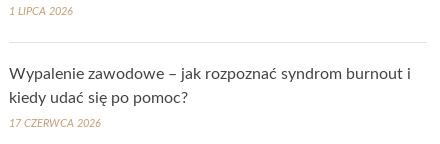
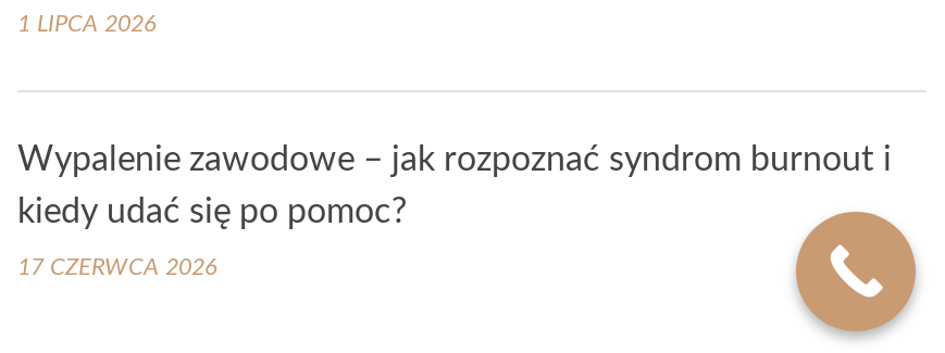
+ [image]
